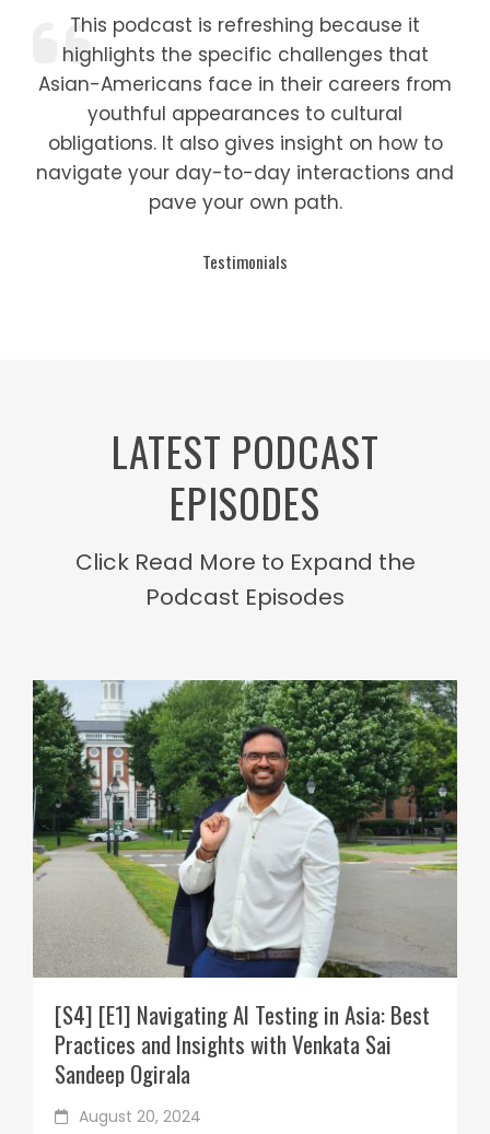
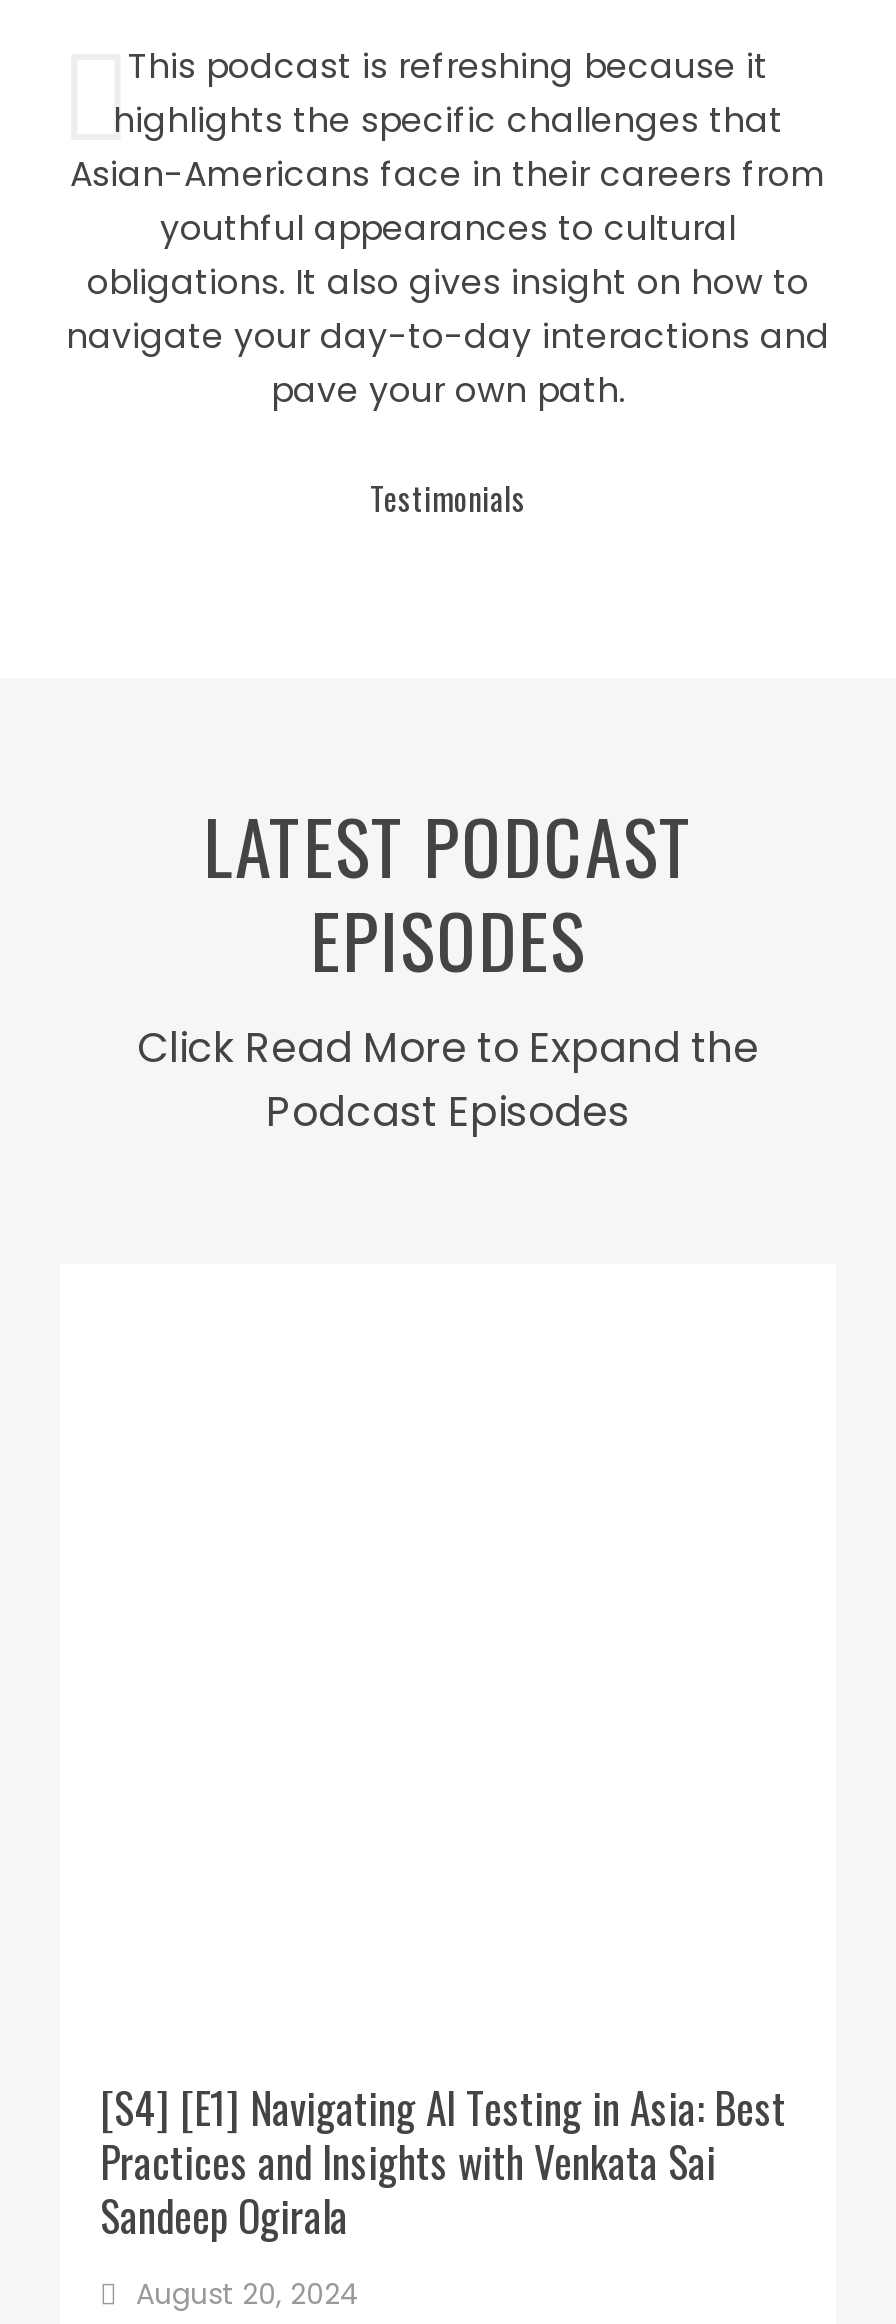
- [image]
